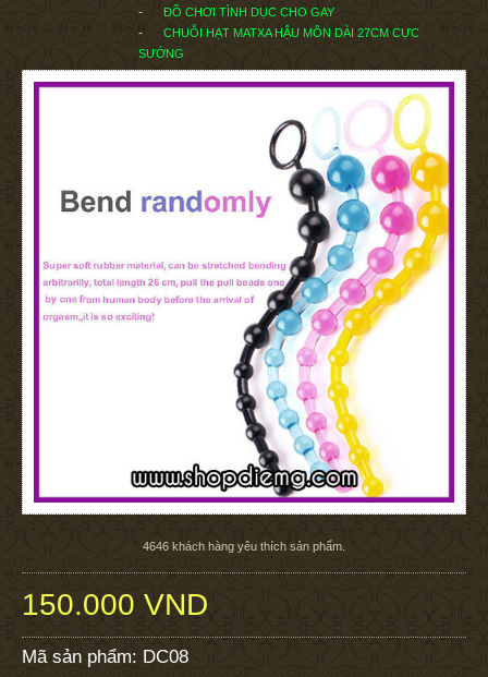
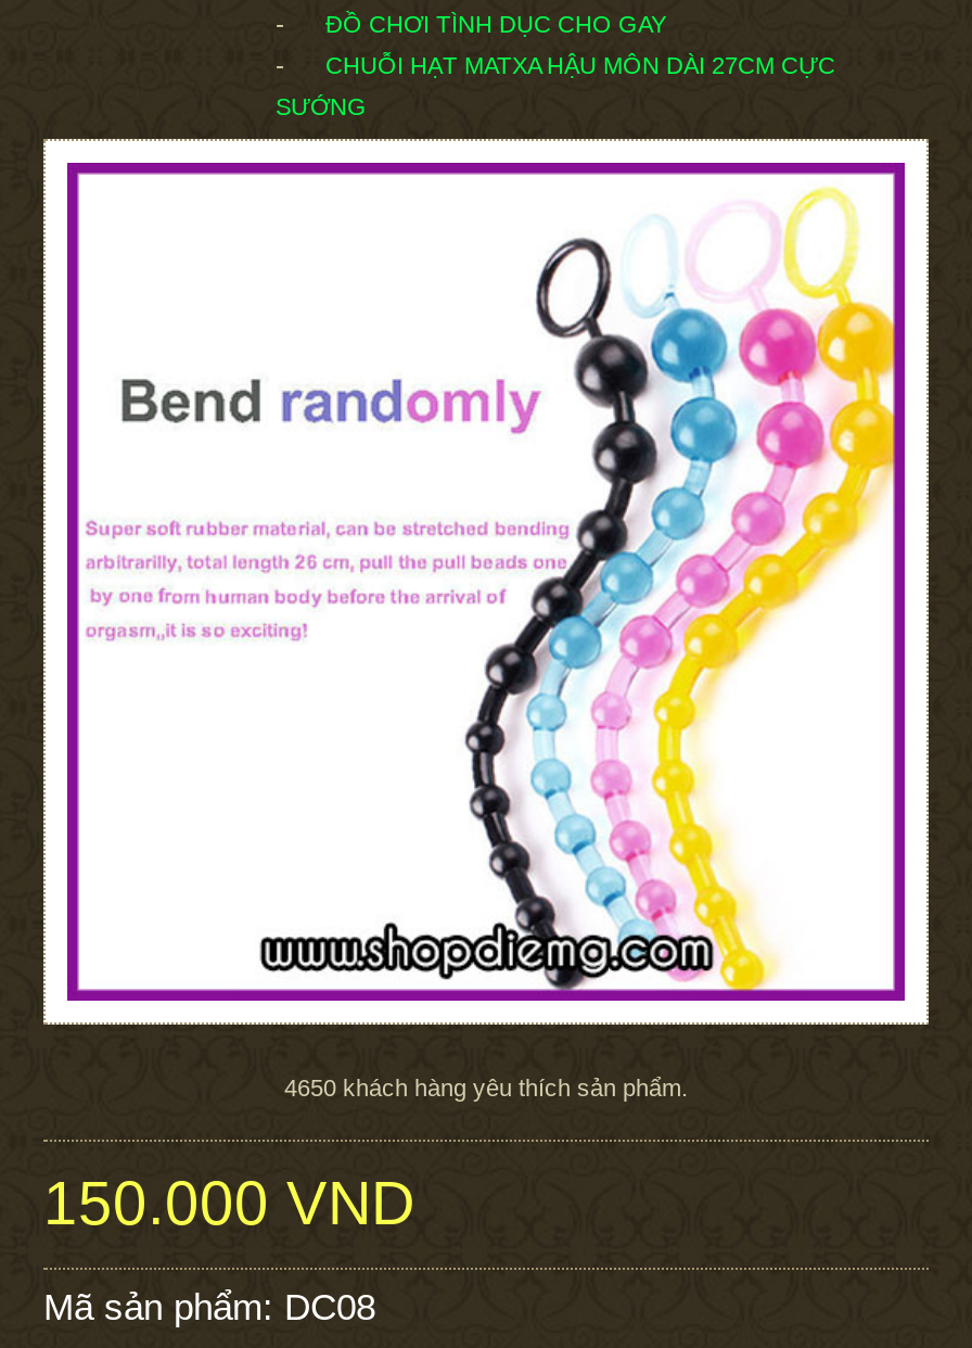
- 4646 khách hàng yêu thích sản phẩm.
+ 4650 khách hàng yêu thích sản phẩm.
